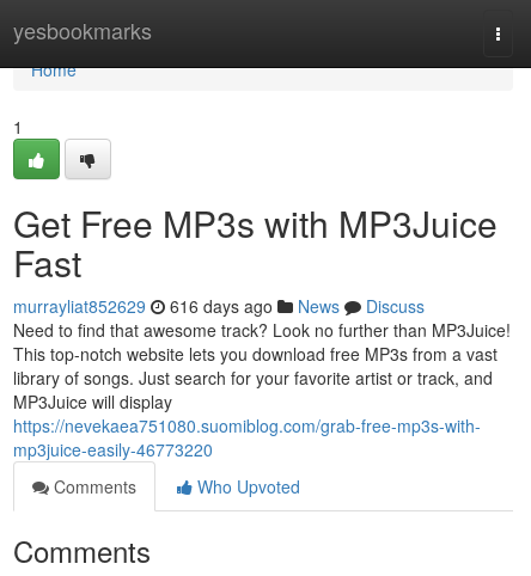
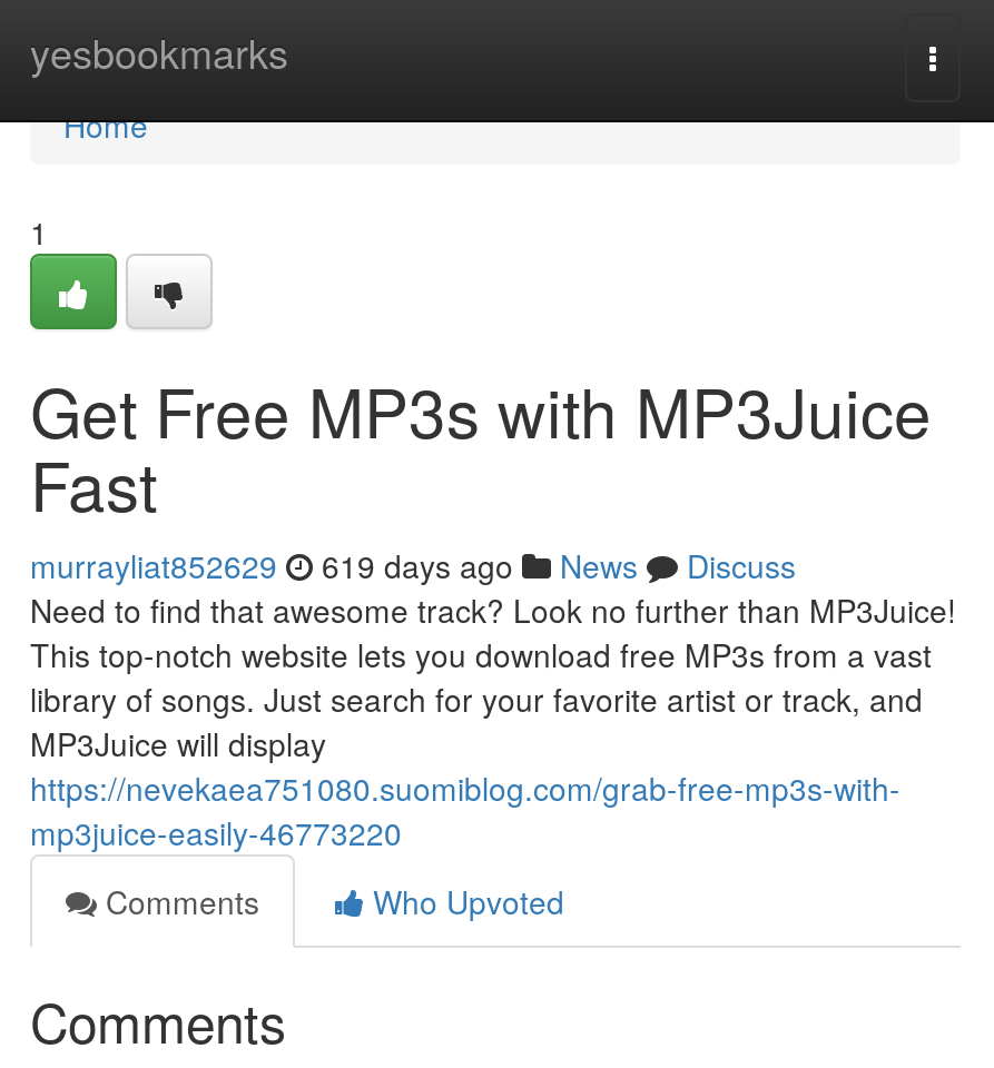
- murrayliat852629 616 days ago News Discuss
+ murrayliat852629 619 days ago News Discuss
